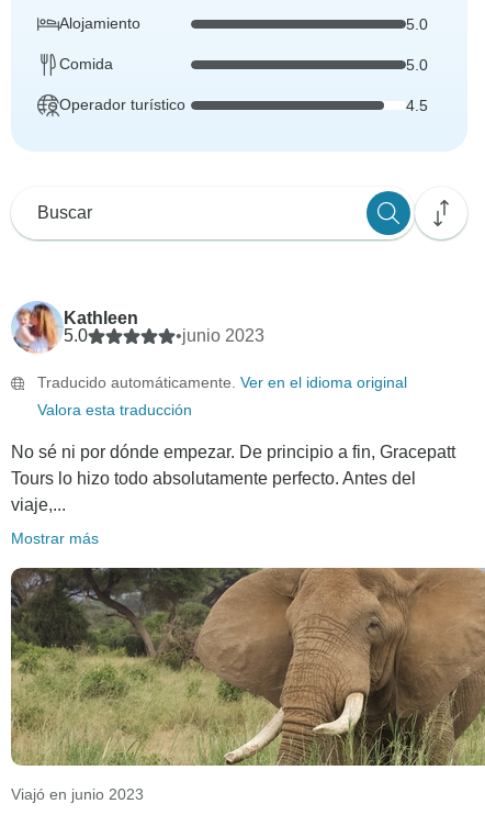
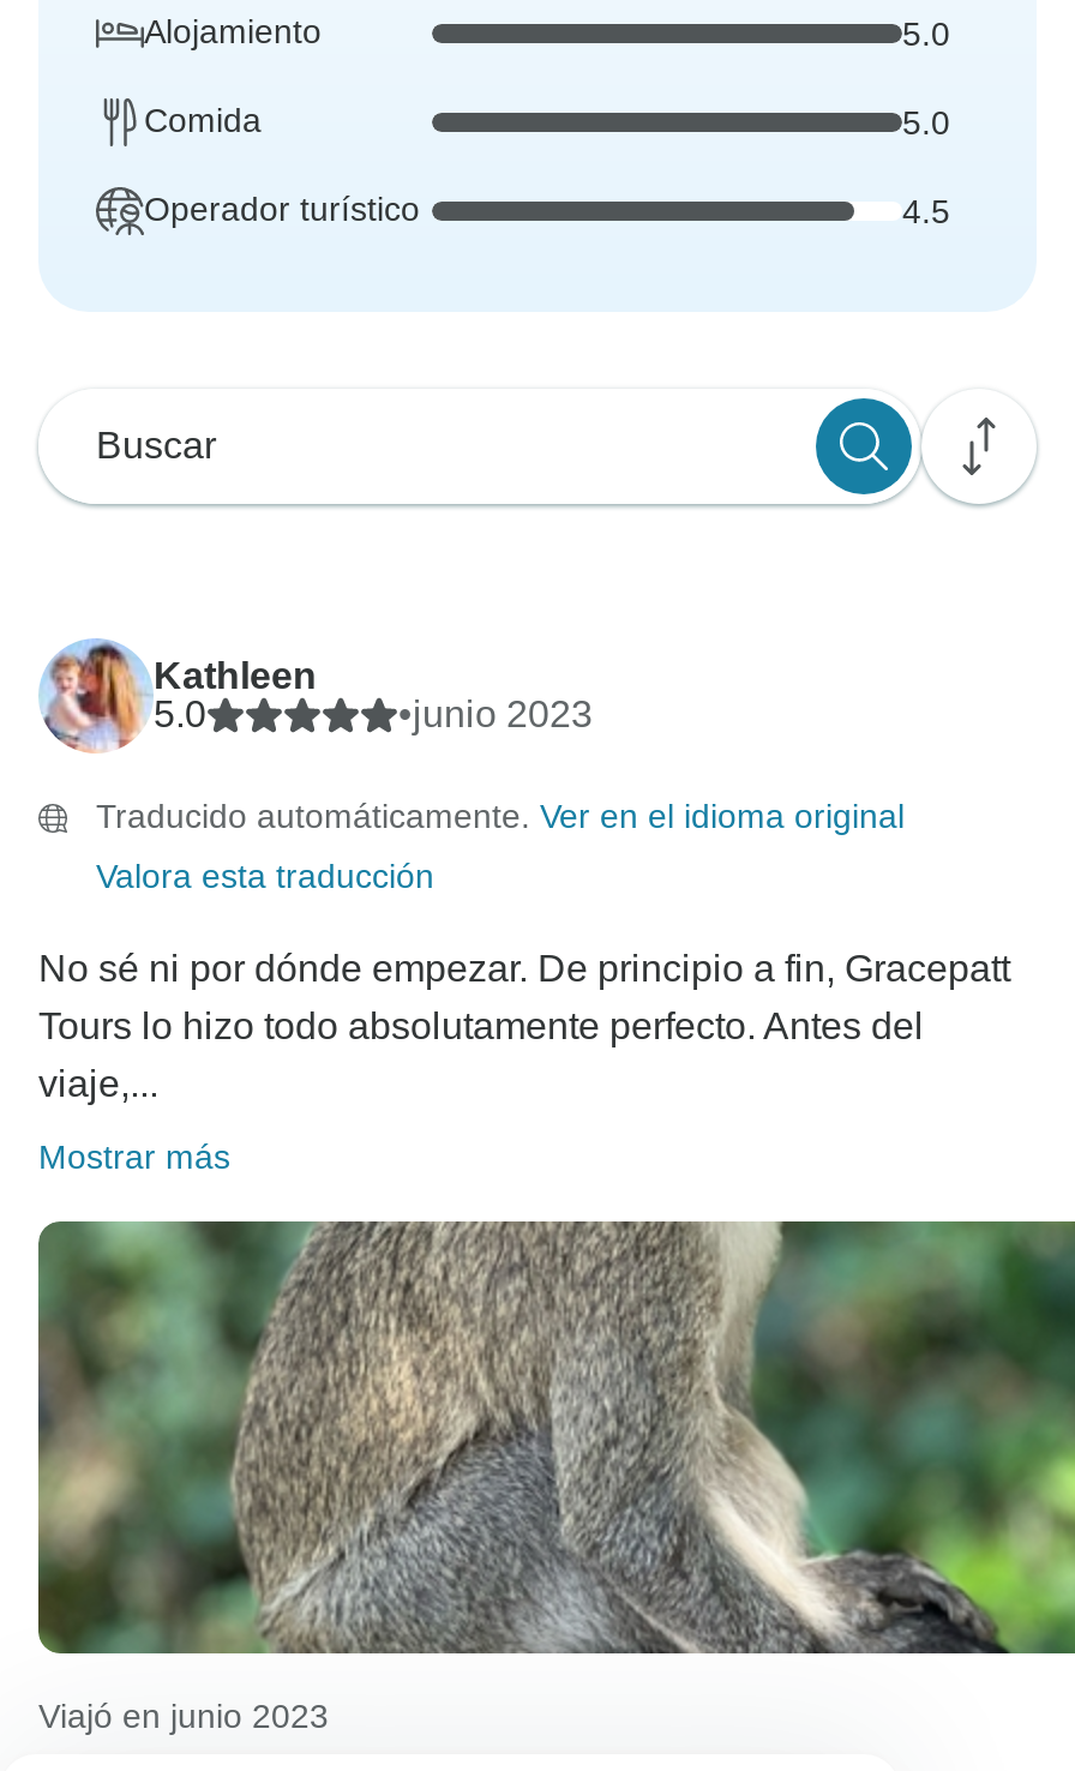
- [image]
+ [image]
